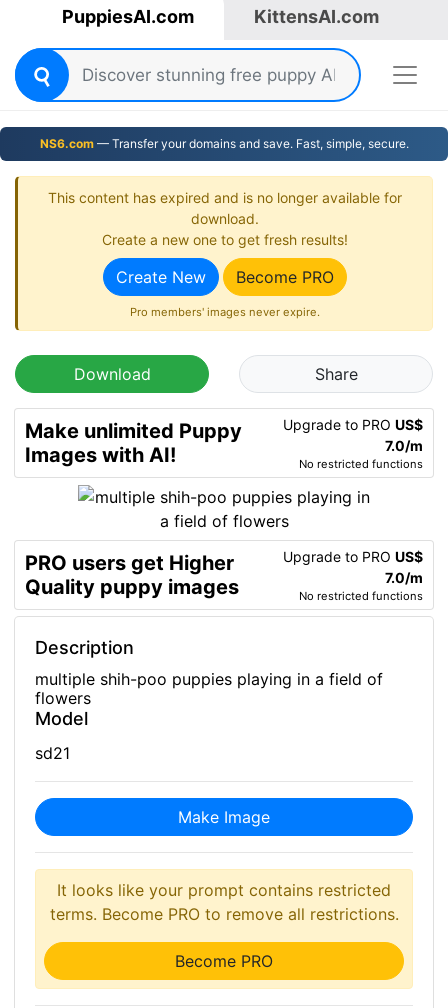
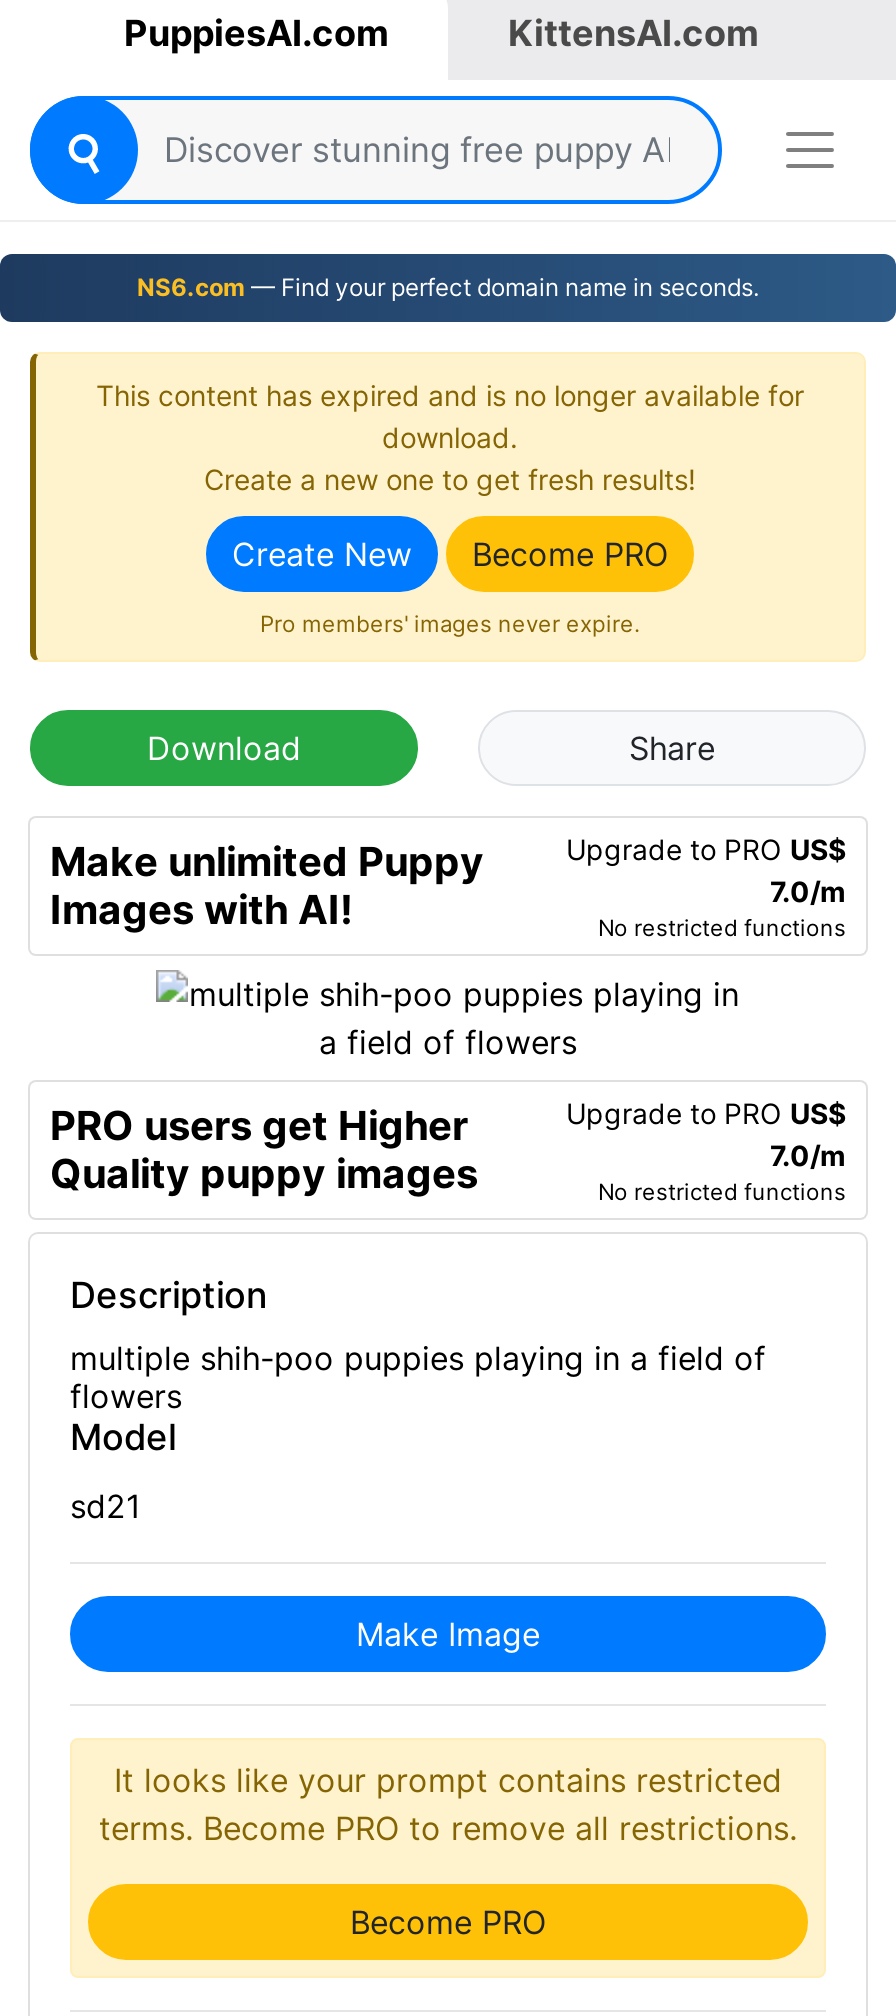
- NS6.com — Transfer your domains and save. Fast, simple, secure.
+ NS6.com — Find your perfect domain name in seconds.
